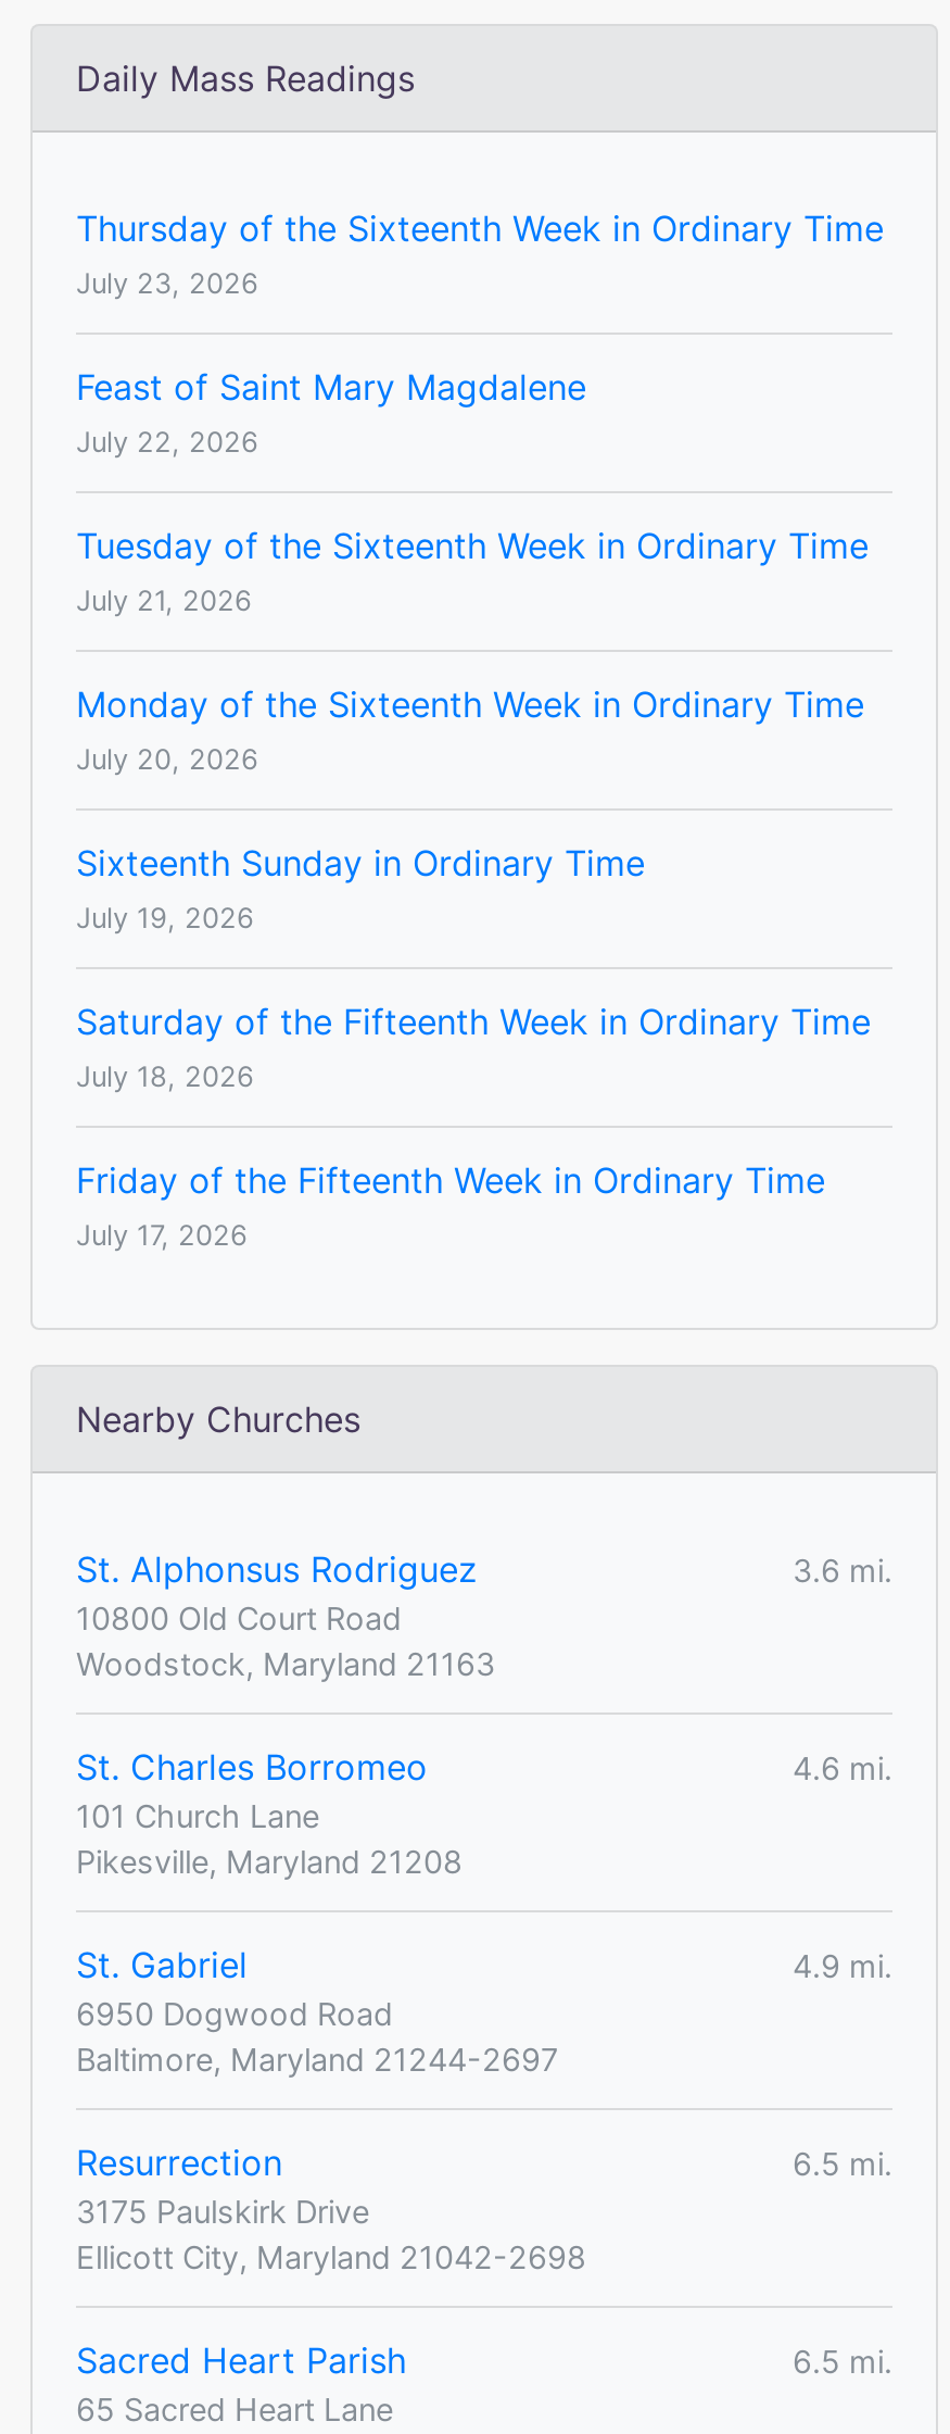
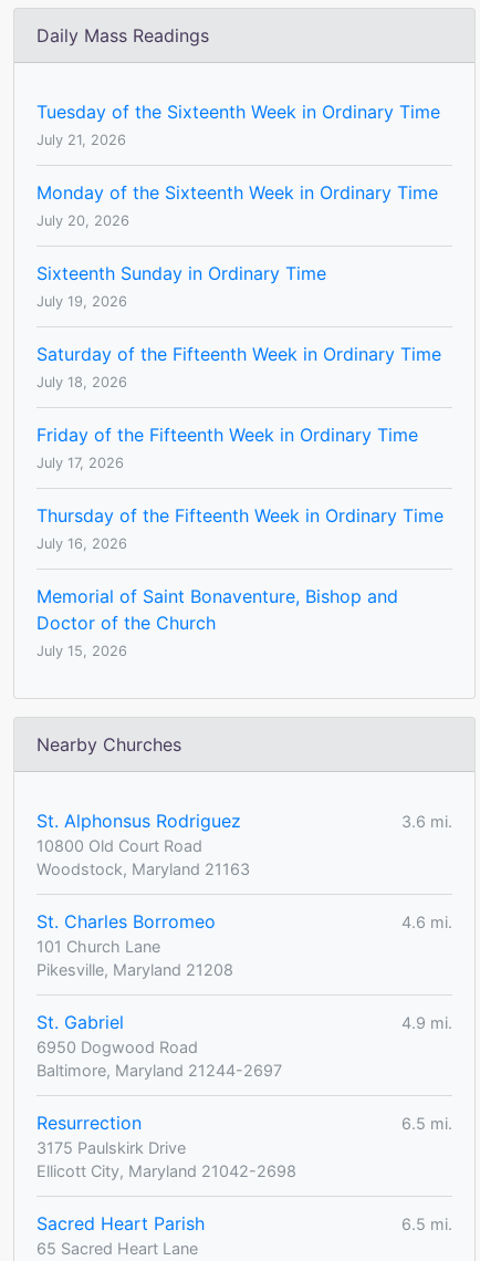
- Thursday of the Sixteenth Week in Ordinary Time
- July 23, 2026
- Feast of Saint Mary Magdalene
- July 22, 2026

moved up: Tuesday of the Sixteenth Week in Ordinary Time | July 21, 2026 | Monday of the Sixteenth Week in Ordinary Time | ... | Friday of the Fifteenth Week in Ordinary Time | July 17, 2026

+ Thursday of the Fifteenth Week in Ordinary Time
+ July 16, 2026
+ Memorial of Saint Bonaventure, Bishop and
+ Doctor of the Church
+ July 15, 2026
